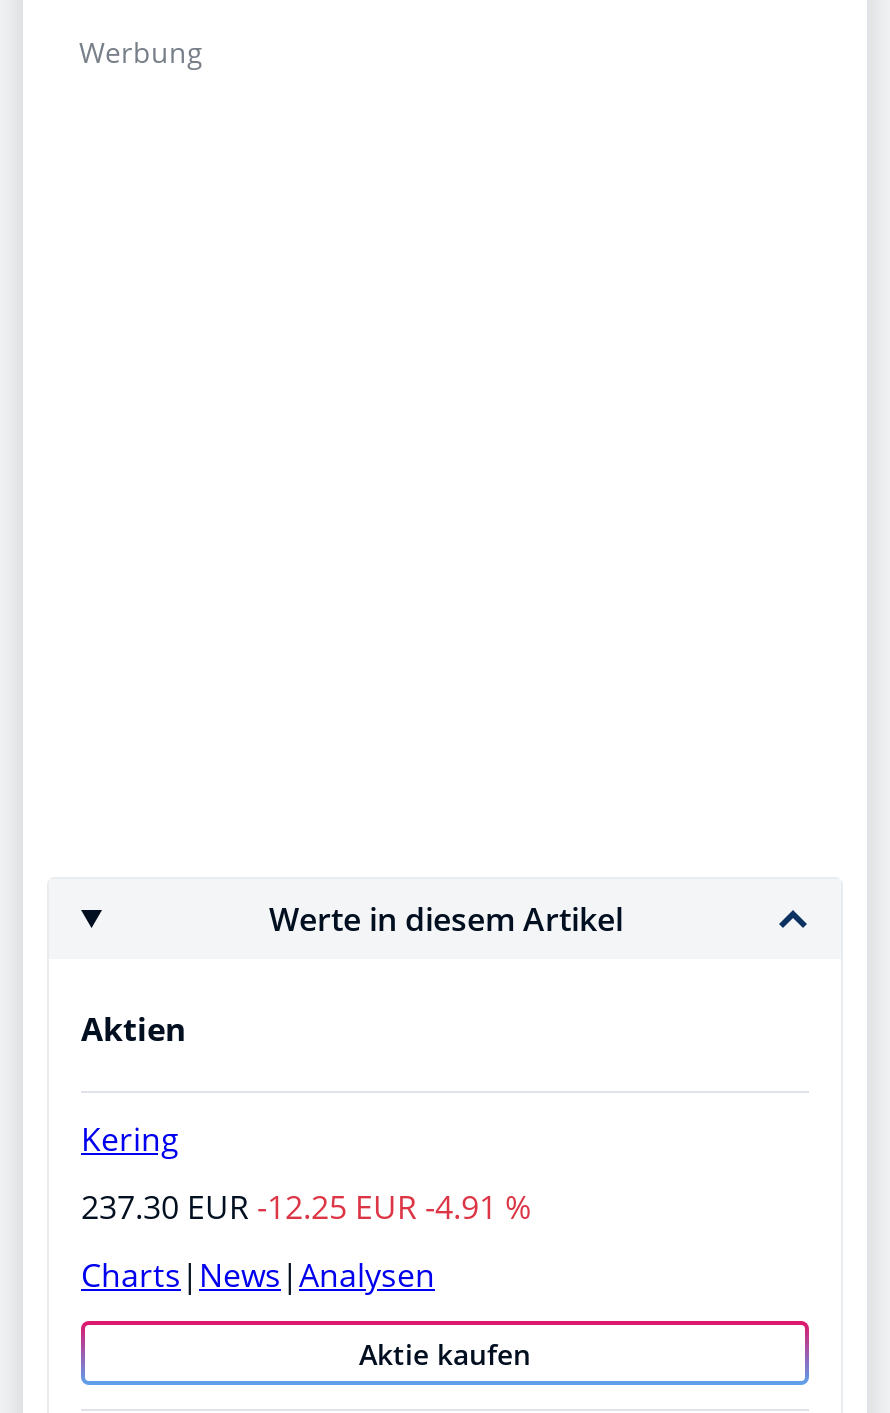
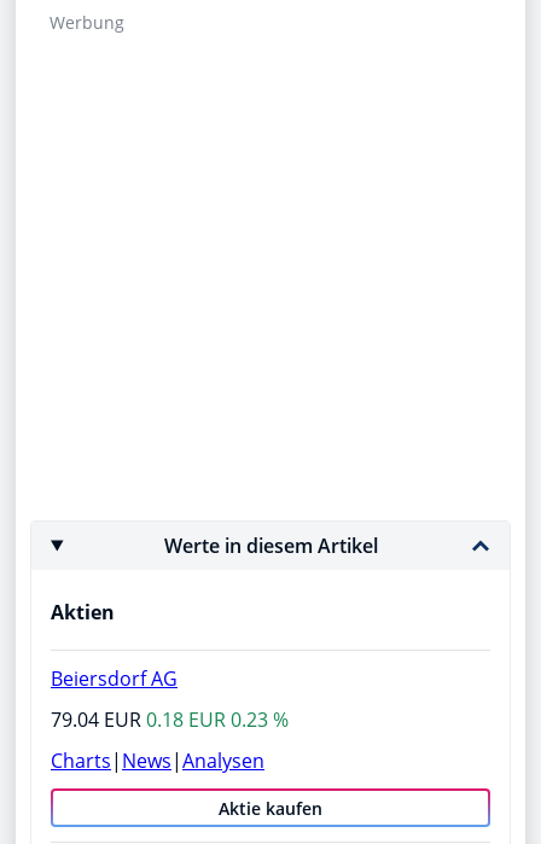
- Kering
+ Beiersdorf AG

- 237.30 EUR -12.25 EUR -4.91 %
+ 79.04 EUR 0.18 EUR 0.23 %
